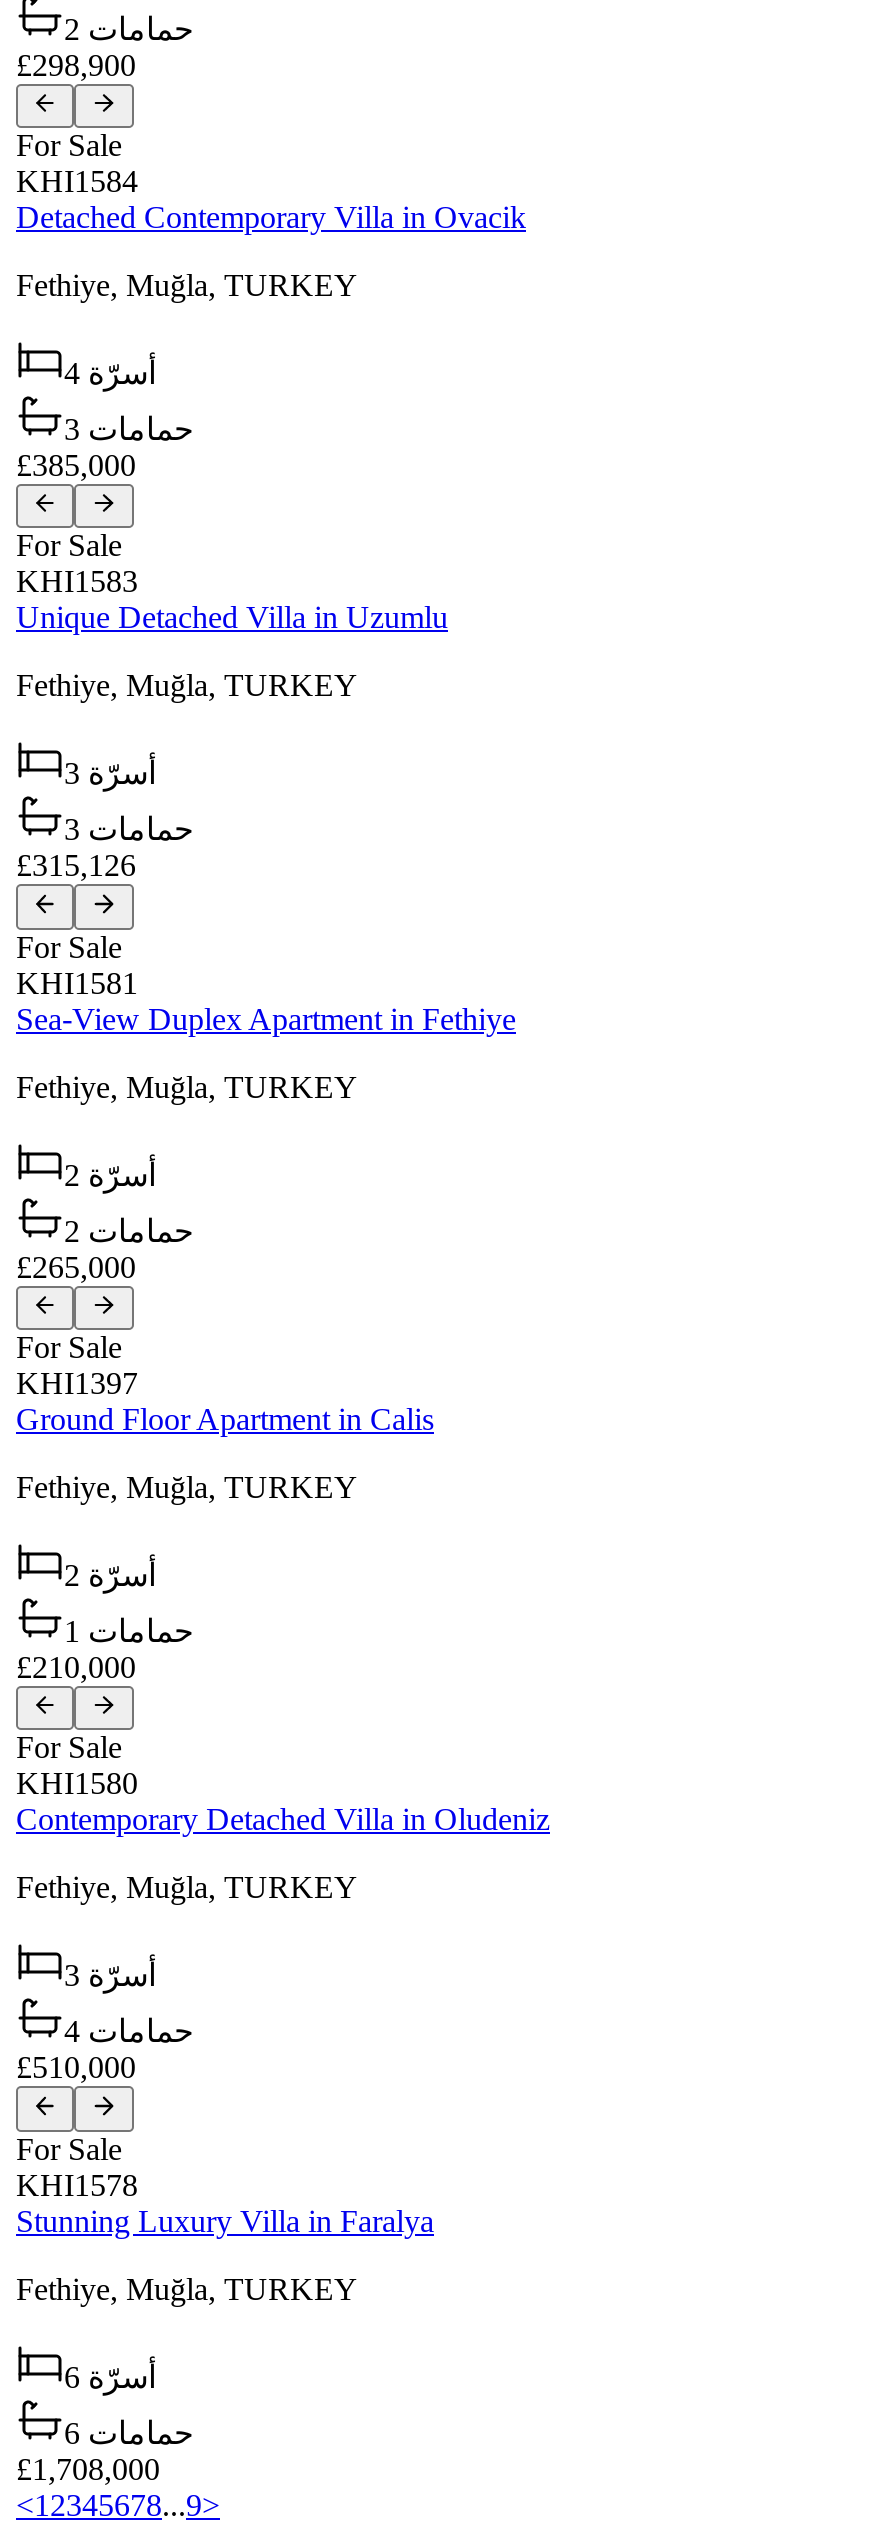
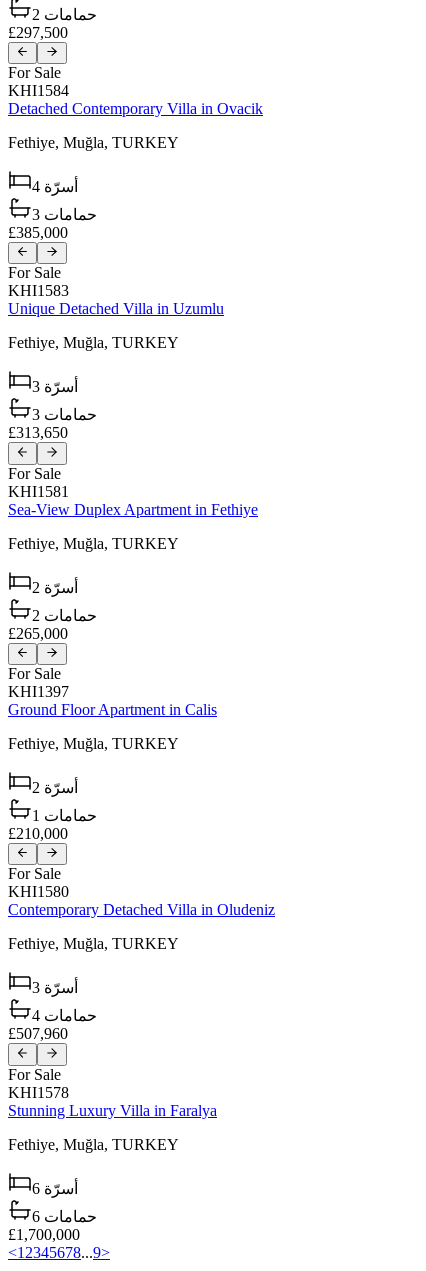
- £298,900
+ £297,500

- £315,126
+ £313,650

- £510,000
+ £507,960

- £1,708,000
+ £1,700,000
